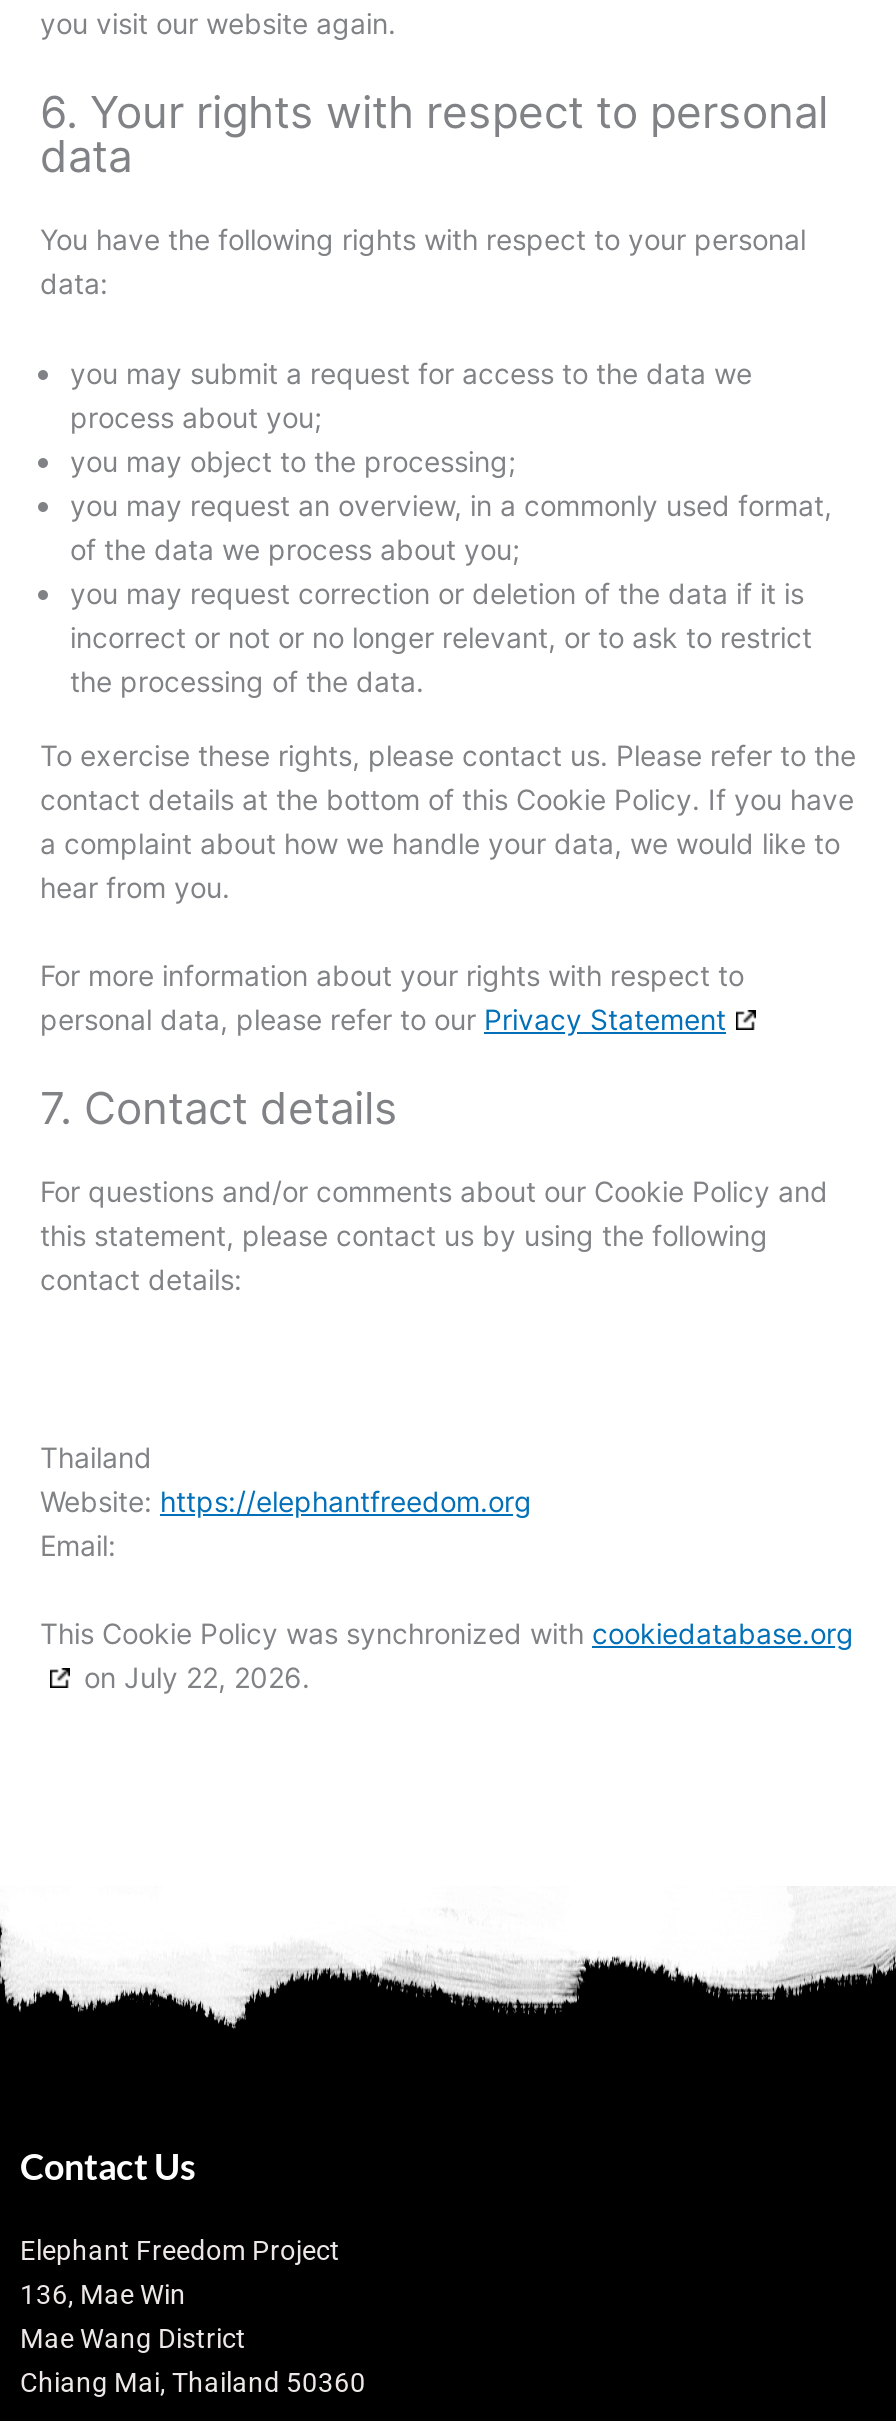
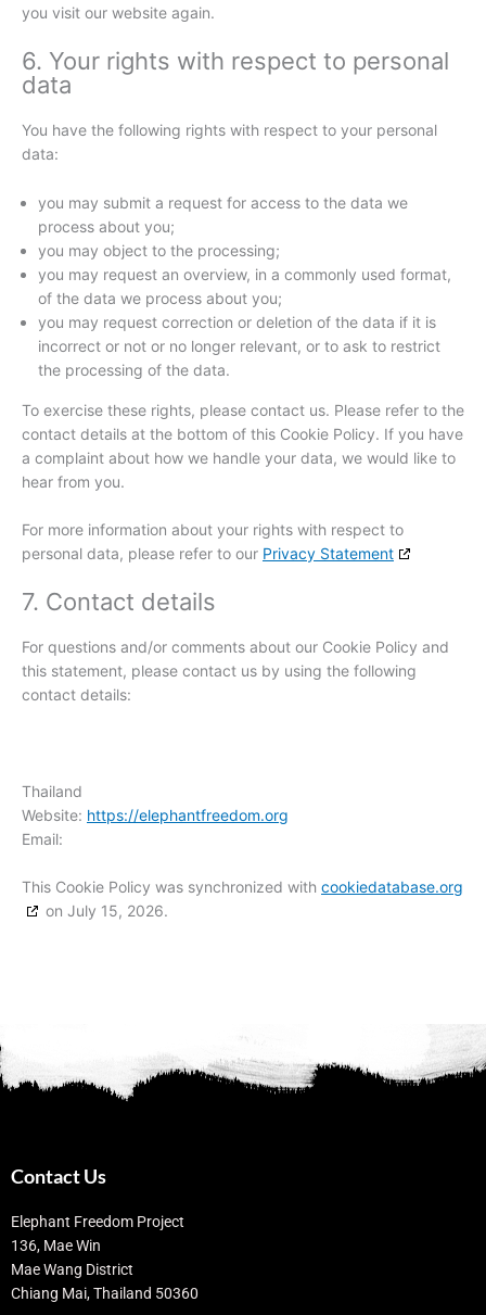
- on July 22, 2026.
+ on July 15, 2026.
